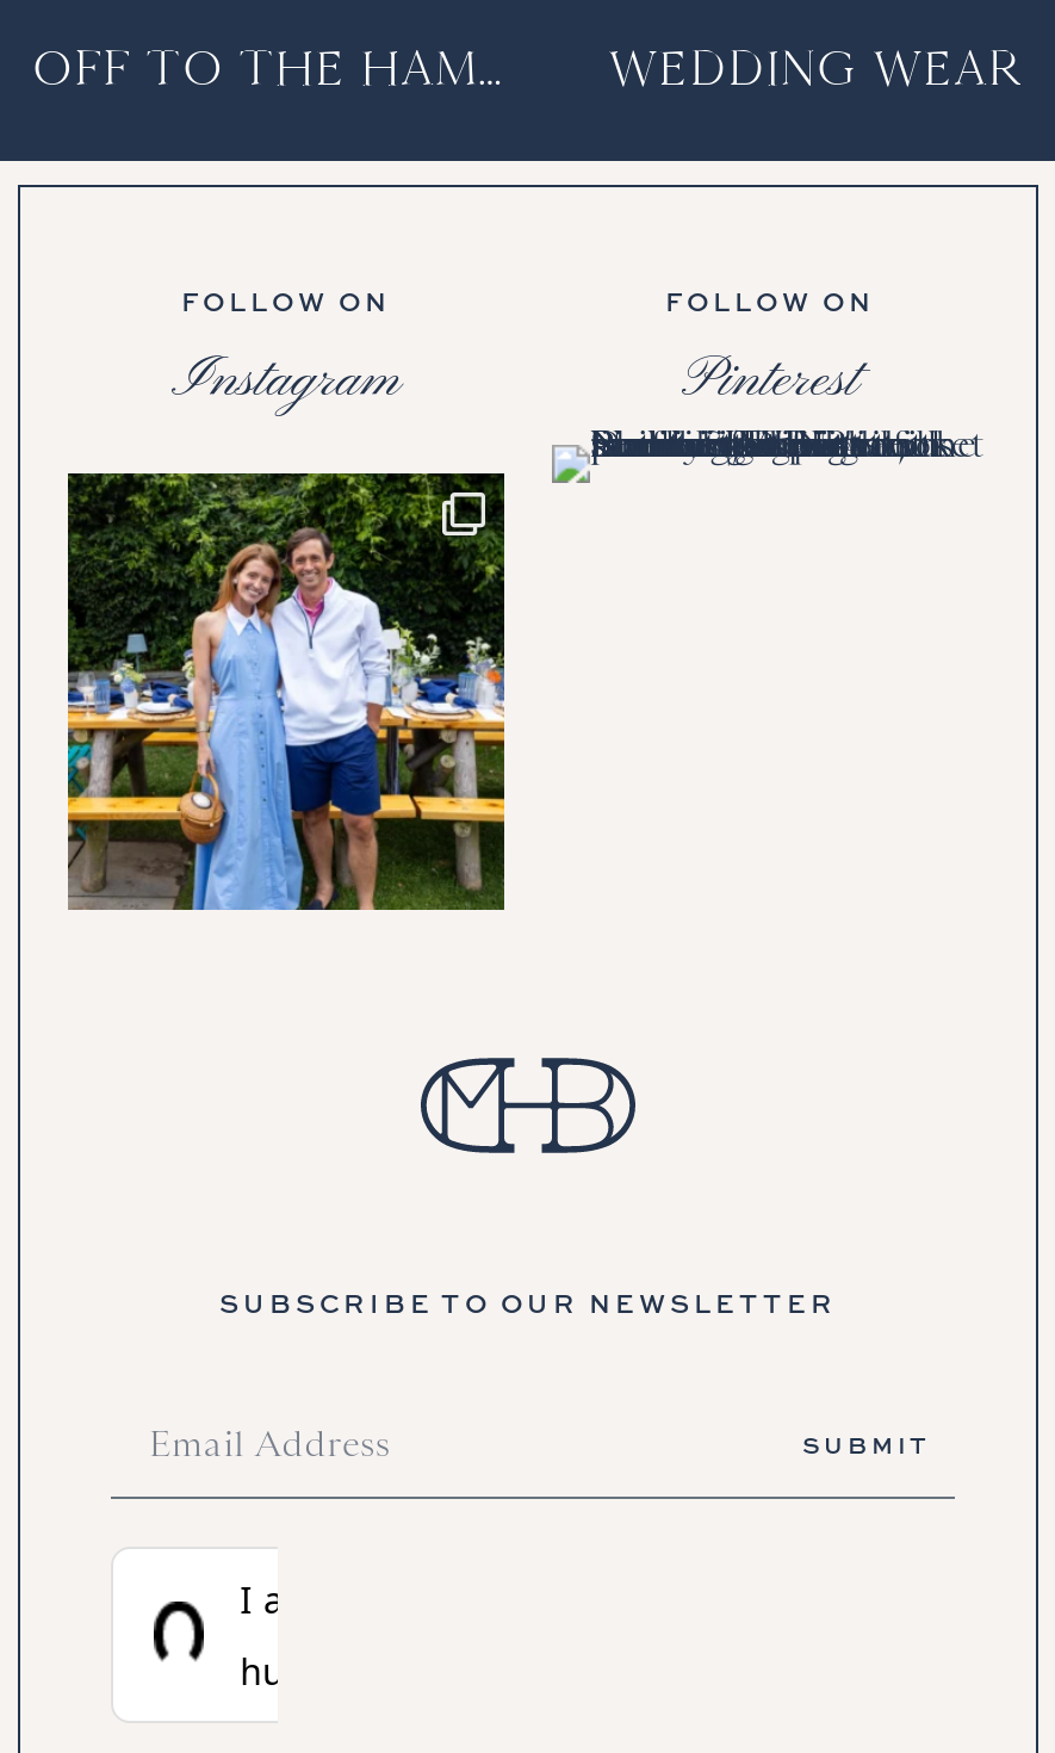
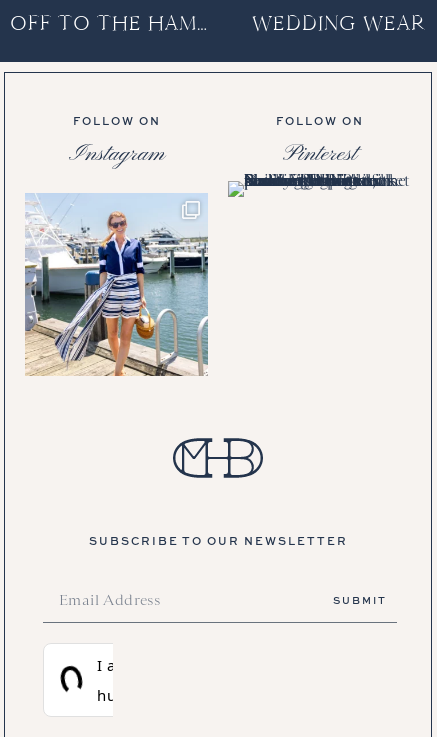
- [image]
+ [image]
